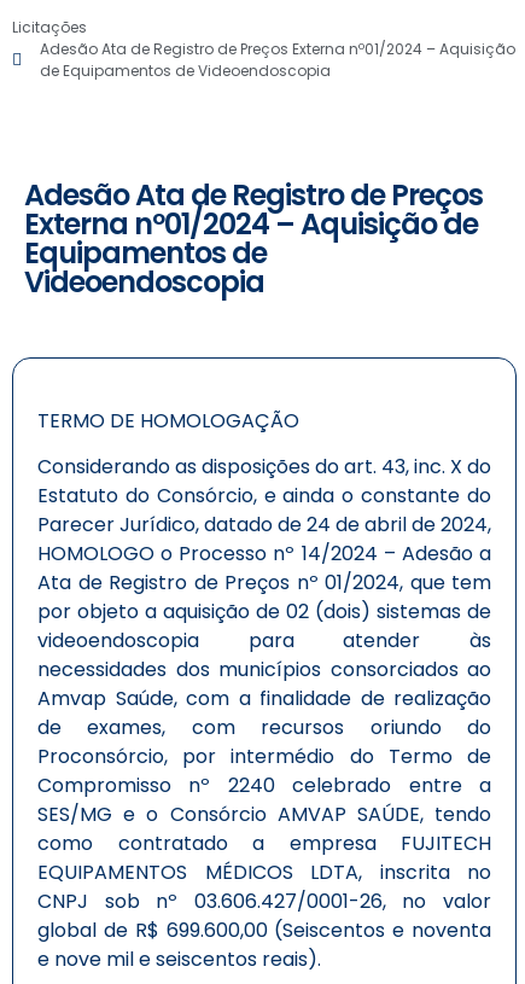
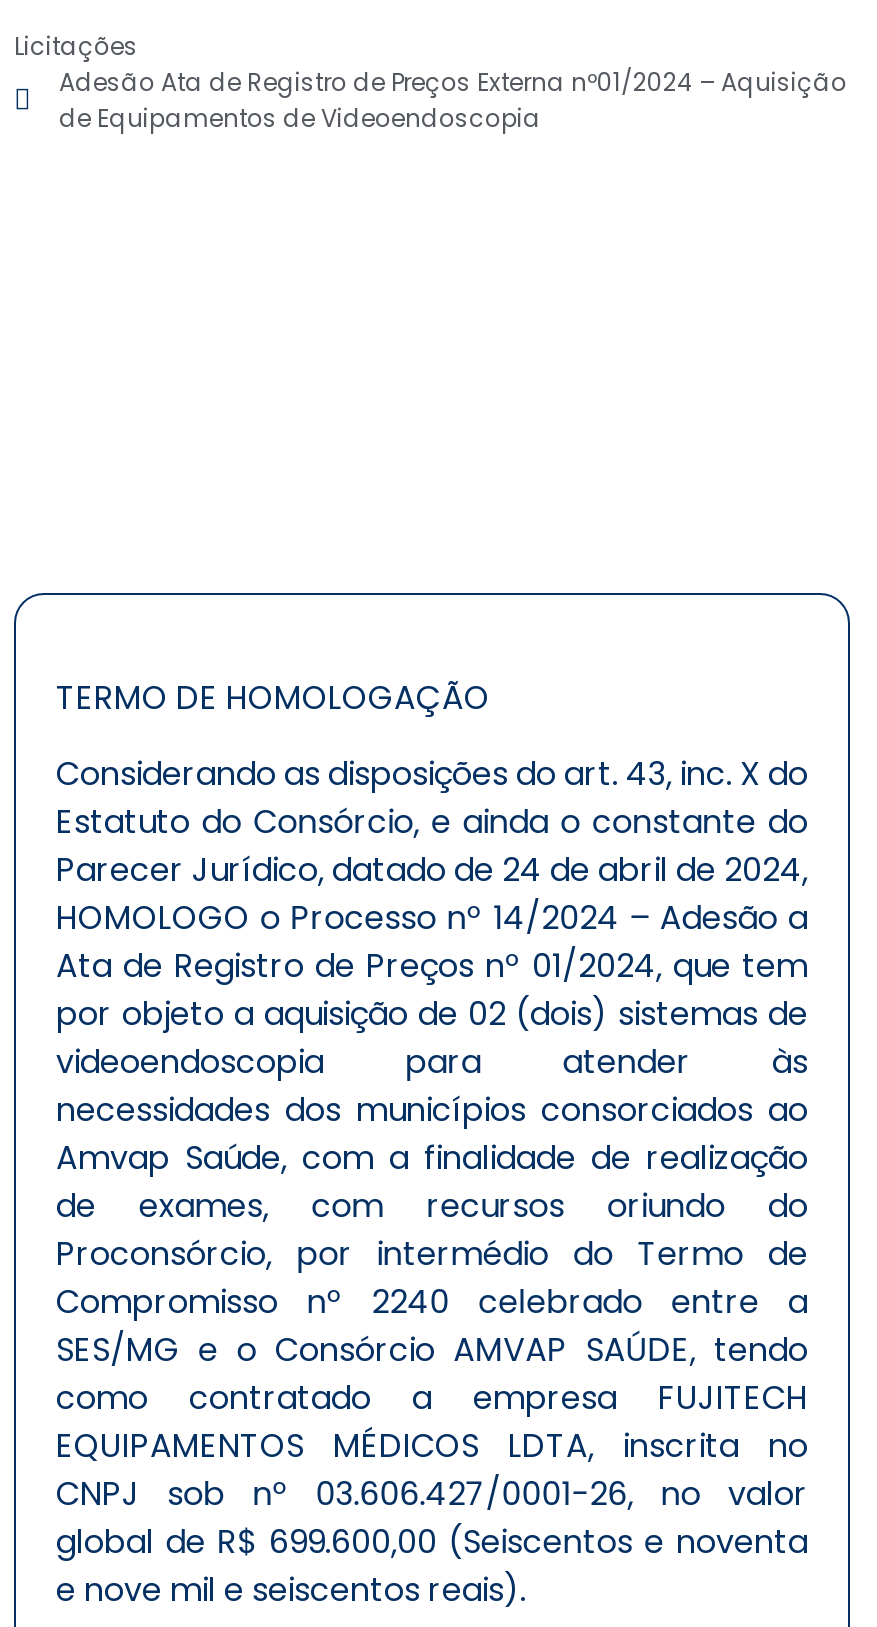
- Adesão Ata de Registro de Preços
- Externa nº01/2024 – Aquisição de
- Equipamentos de
- Videoendoscopia
